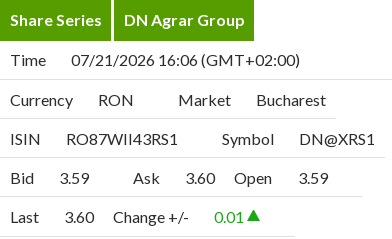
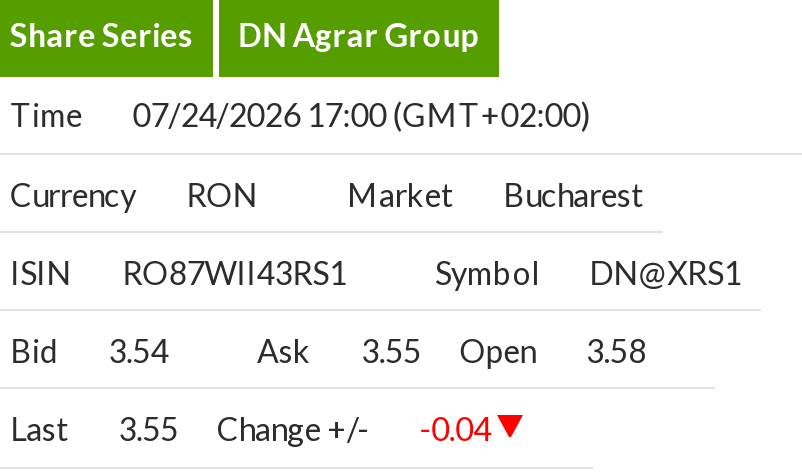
- Time 07/21/2026 16:06 (GMT+02:00)
+ Time 07/24/2026 17:00 (GMT+02:00)

- Bid 3.59
+ Bid 3.54

- 3.60
+ 3.55

- 3.59
+ 3.58

- 3.60
+ 3.55

- 0.01
+ -0.04
